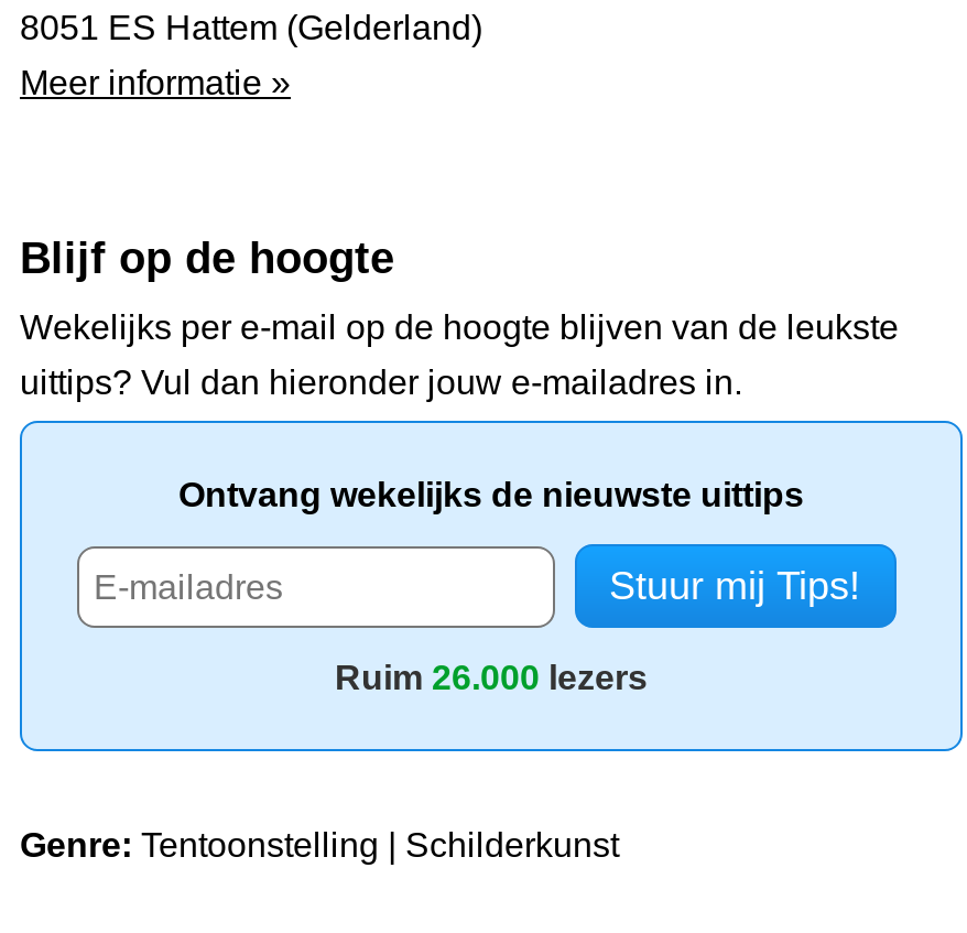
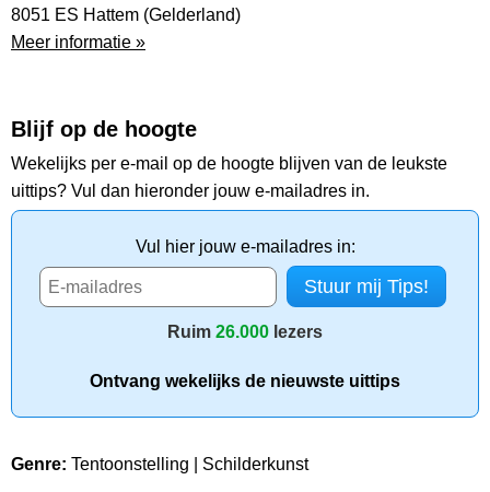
+ Vul hier jouw e-mailadres in:

moved down: Ontvang wekelijks de nieuwste uittips
